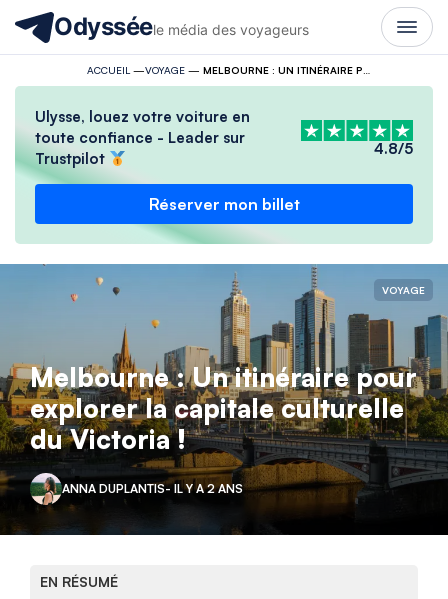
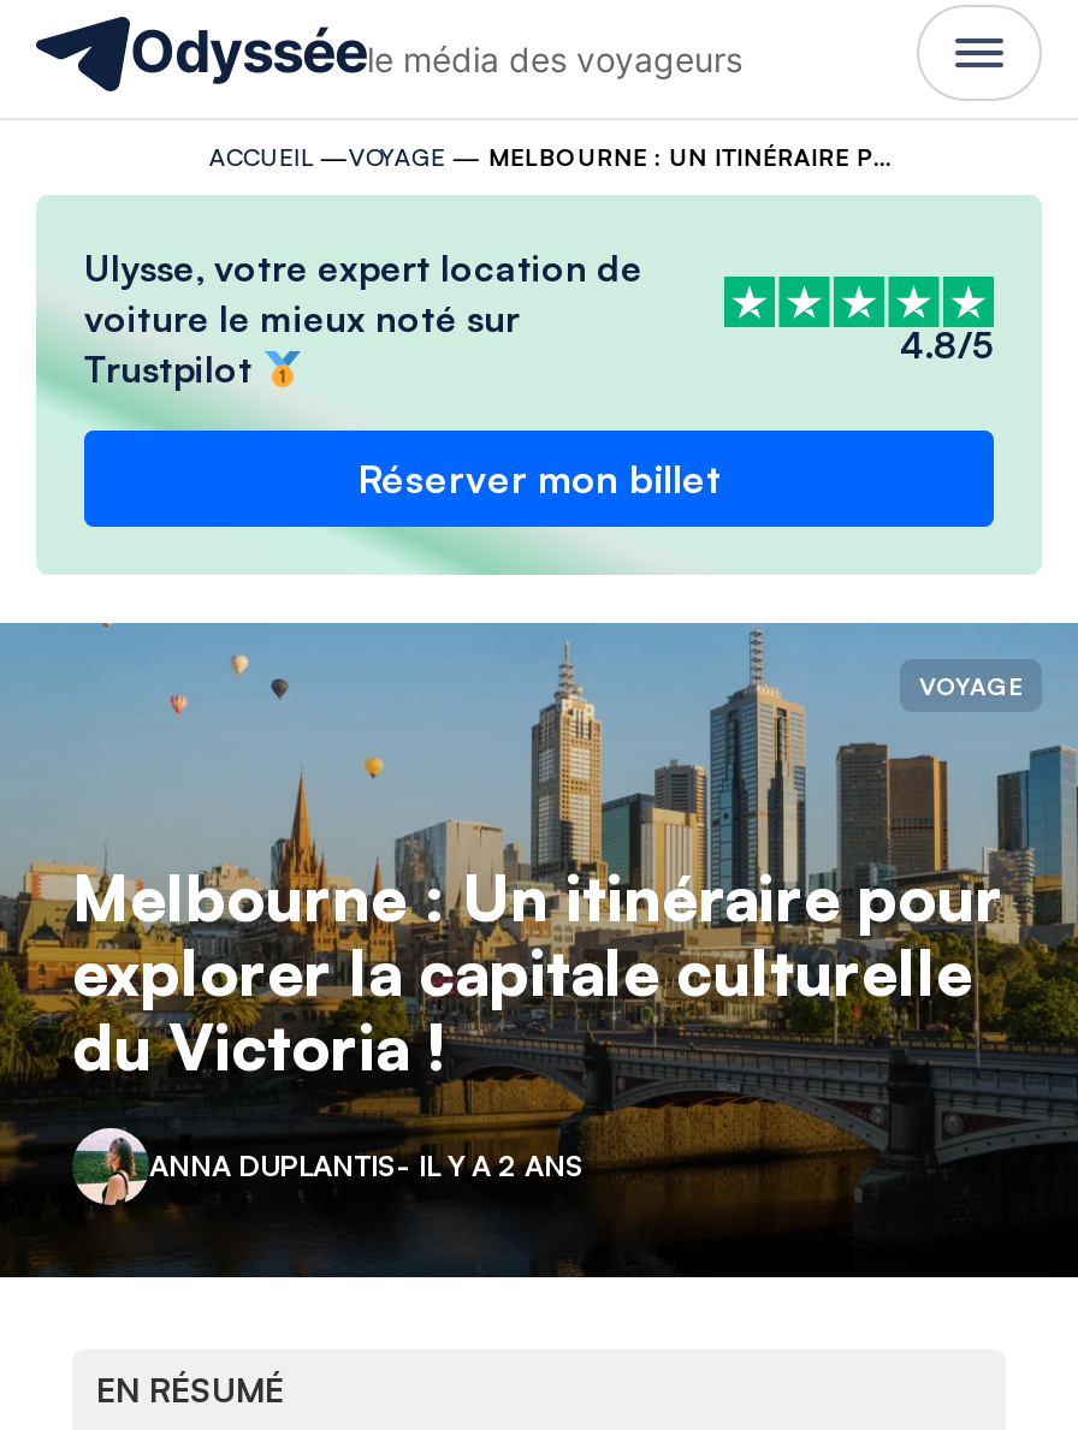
- Ulysse, louez votre voiture en
+ Ulysse, votre expert location de

- toute confiance - Leader sur
+ voiture le mieux noté sur
